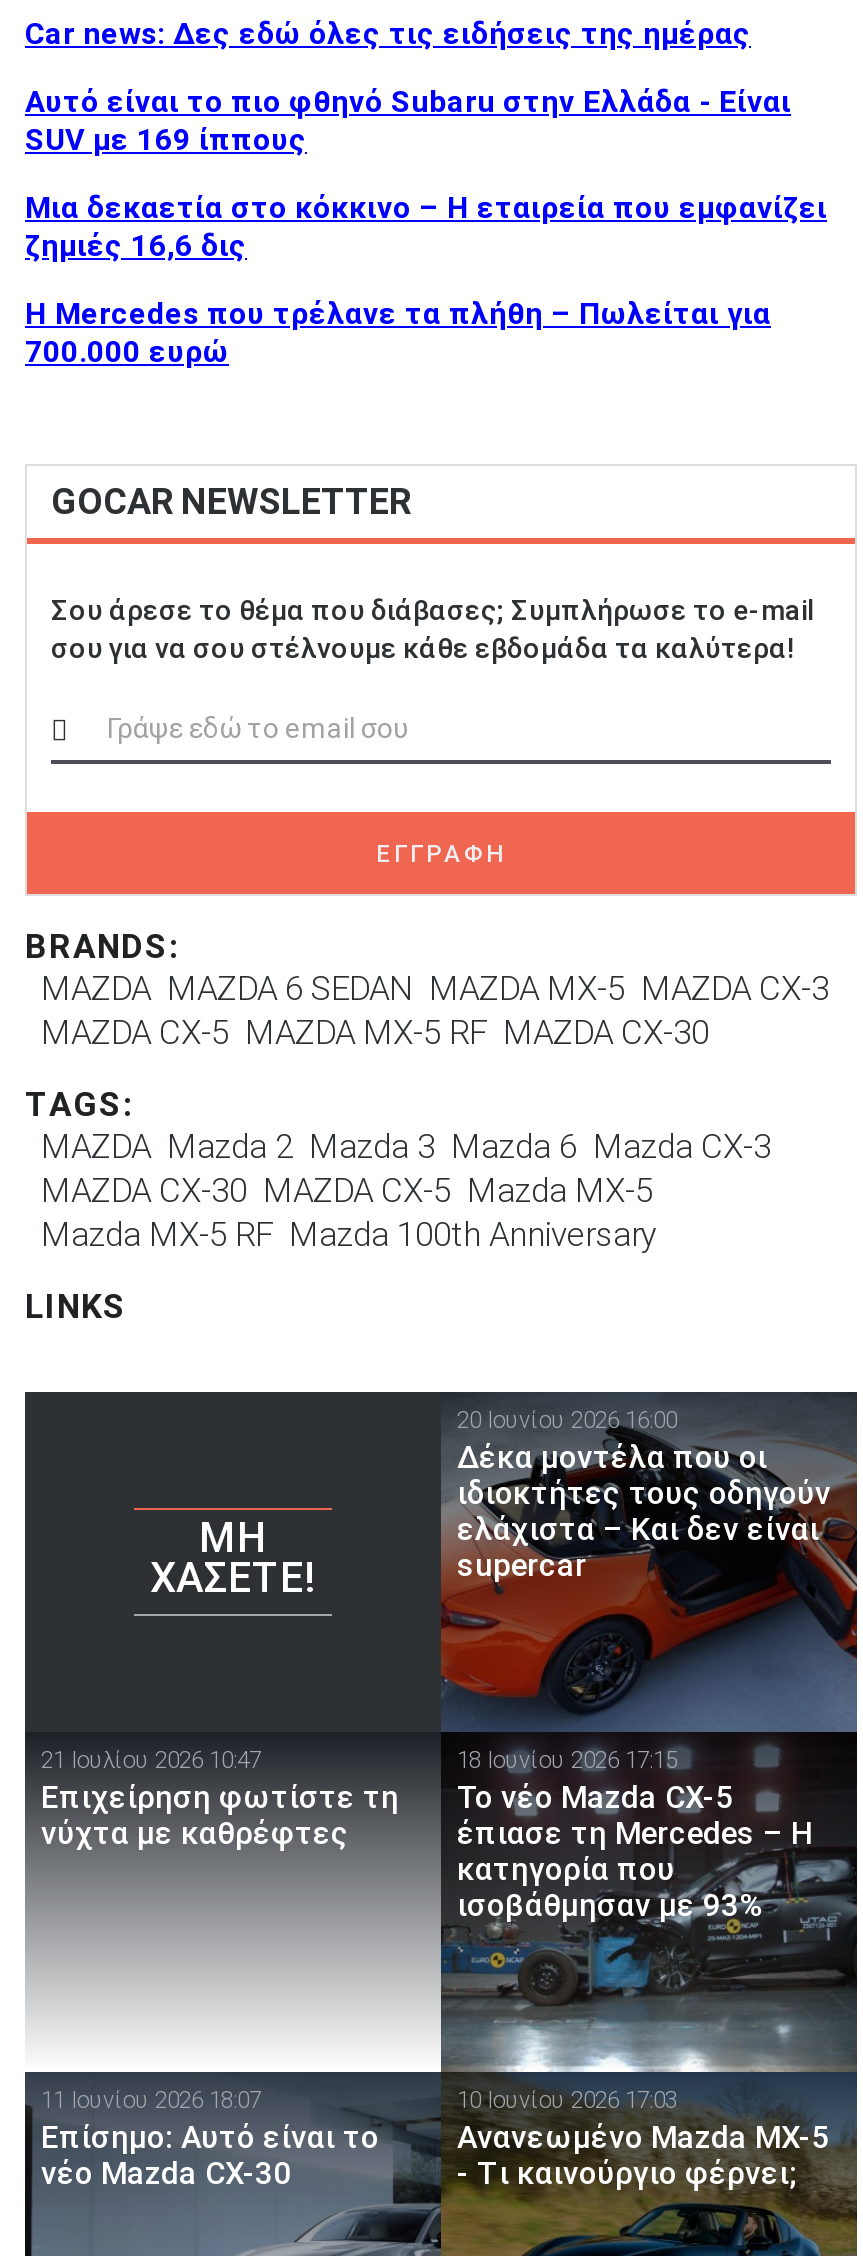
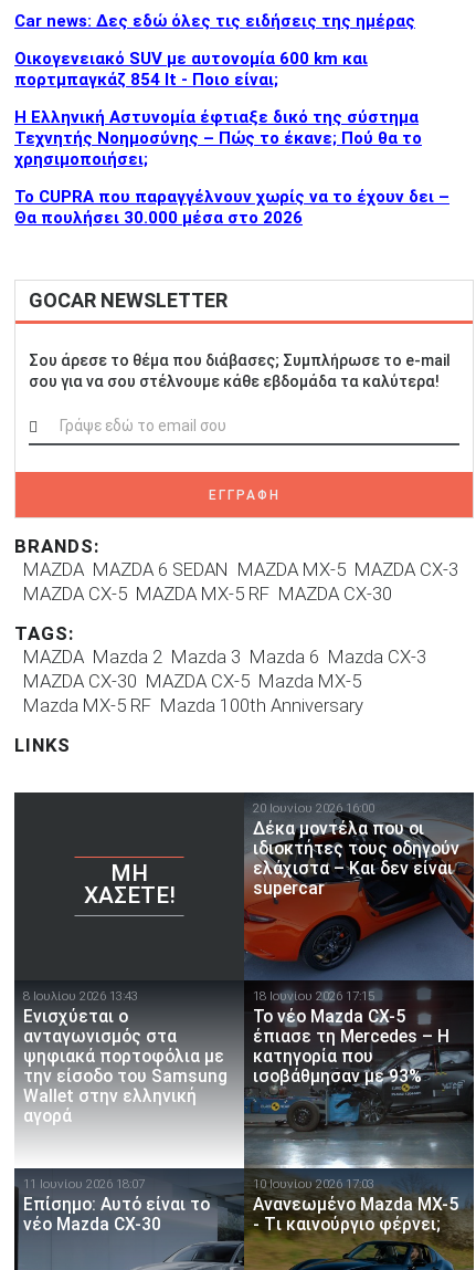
- Αυτό είναι το πιο φθηνό Subaru στην Ελλάδα - Είναι
- SUV με 169 ίππους
+ Οικογενειακό SUV με αυτονομία 600 km και
+ πορτμπαγκάζ 854 lt - Ποιο είναι;

- Μια δεκαετία στο κόκκινο – H εταιρεία που εμφανίζει
- ζημιές 16,6 δις
+ Η Ελληνική Αστυνομία έφτιαξε δικό της σύστημα
+ Τεχνητής Νοημοσύνης – Πώς το έκανε; Πού θα το
+ χρησιμοποιήσει;

- Η Mercedes που τρέλανε τα πλήθη – Πωλείται για
- 700.000 ευρώ
+ Το CUPRA που παραγγέλνουν χωρίς να το έχουν δει –
+ Θα πουλήσει 30.000 μέσα στο 2026

- 21 Ιουλίου 2026 10:47
- Επιχείρηση φωτίστε τη
- νύχτα με καθρέφτες
+ 8 Ιουλίου 2026 13:43
+ Ενισχύεται ο
+ ανταγωνισμός στα
+ ψηφιακά πορτοφόλια με
+ την είσοδο του Samsung
+ Wallet στην ελληνική
+ αγορά
